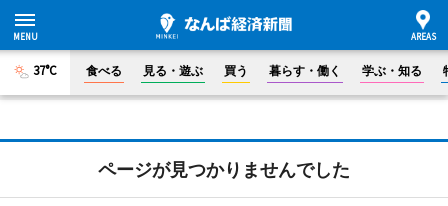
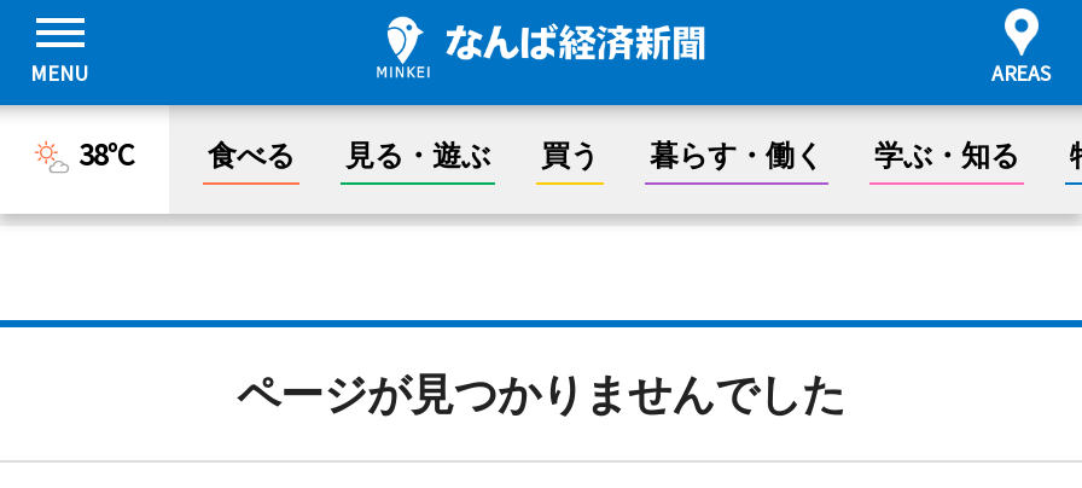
- 37°C
+ 38°C
